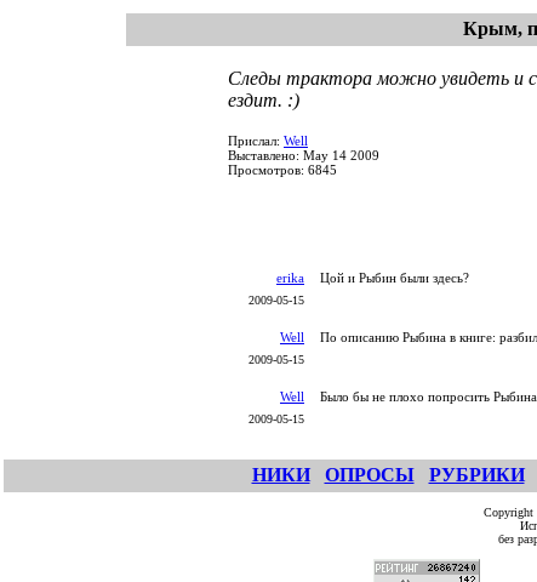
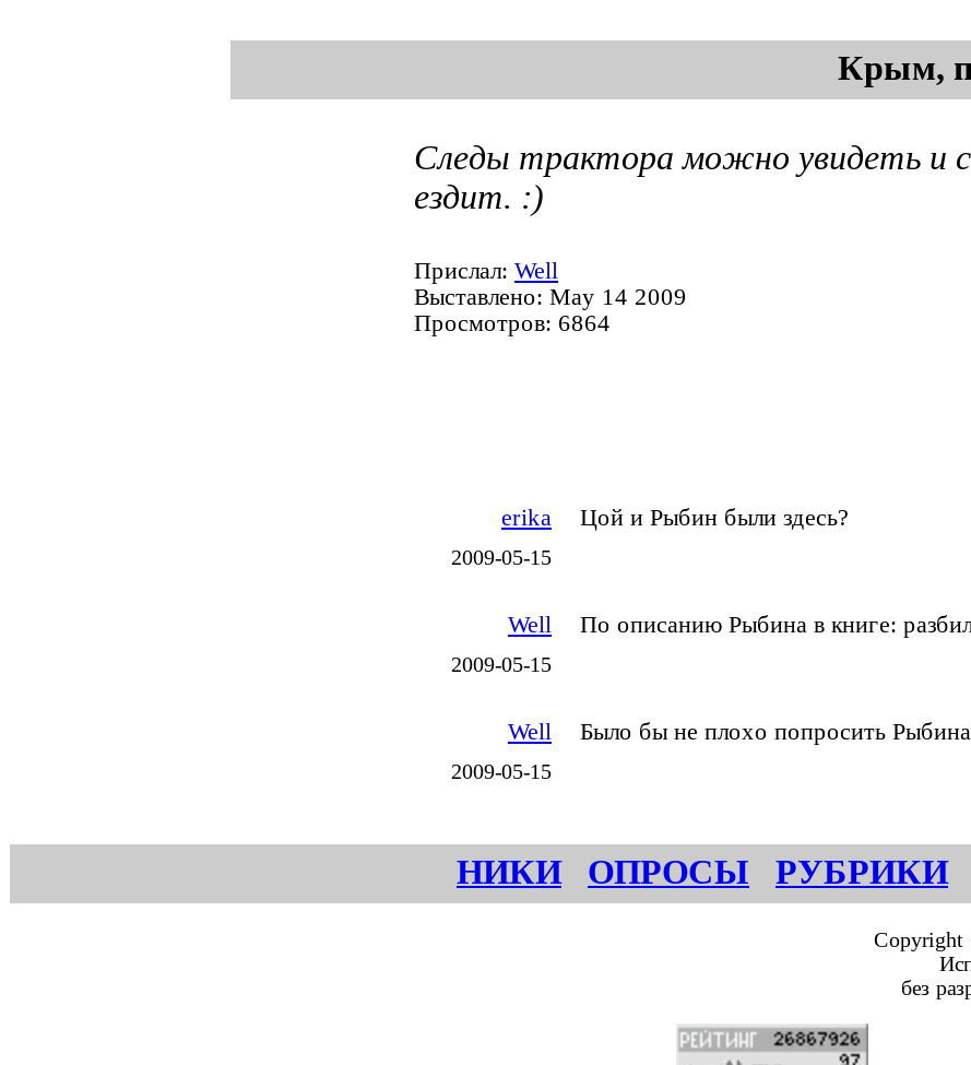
- Просмотров: 6845
+ Просмотров: 6864
